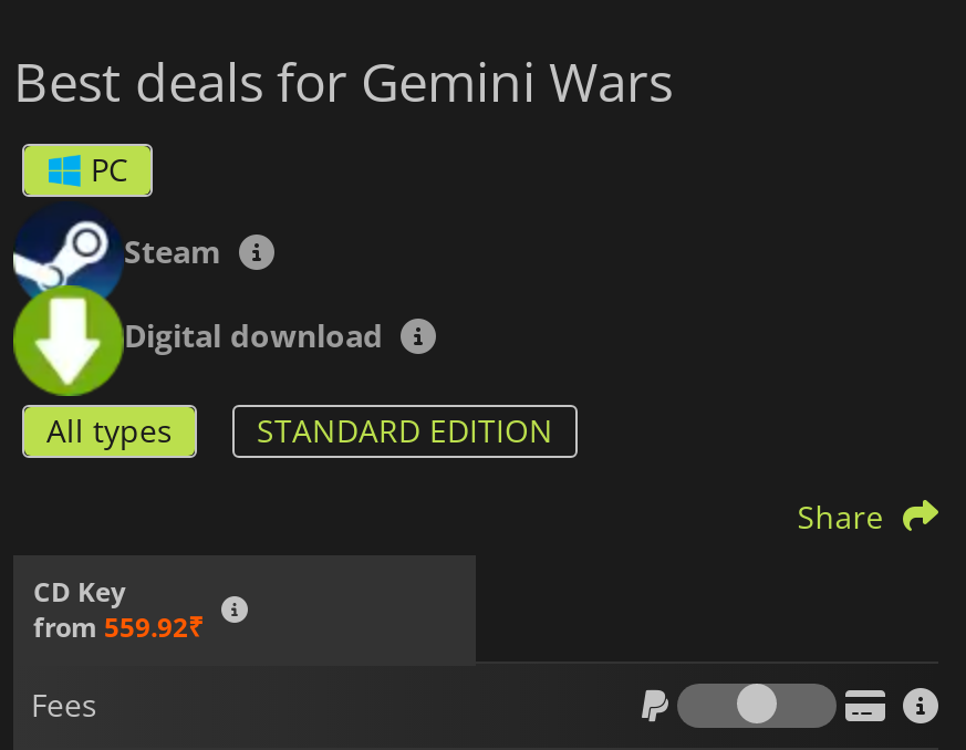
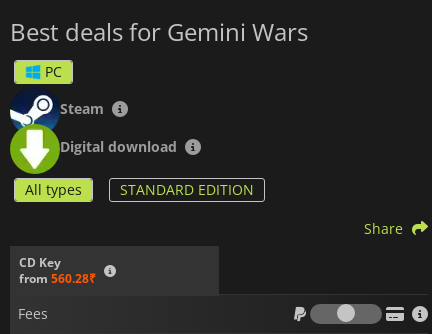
- from 559.92₹
+ from 560.28₹
